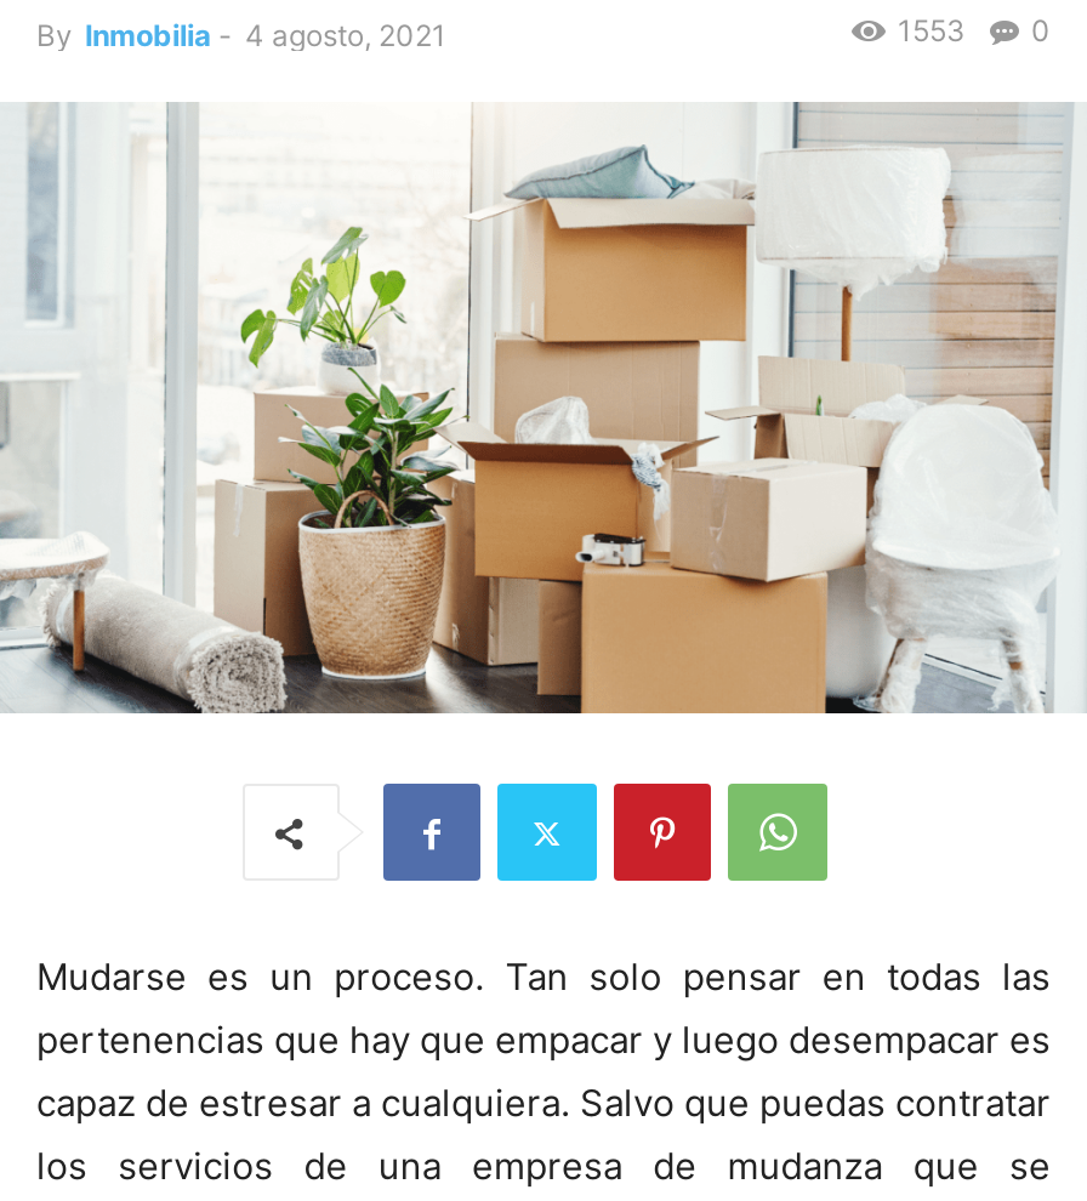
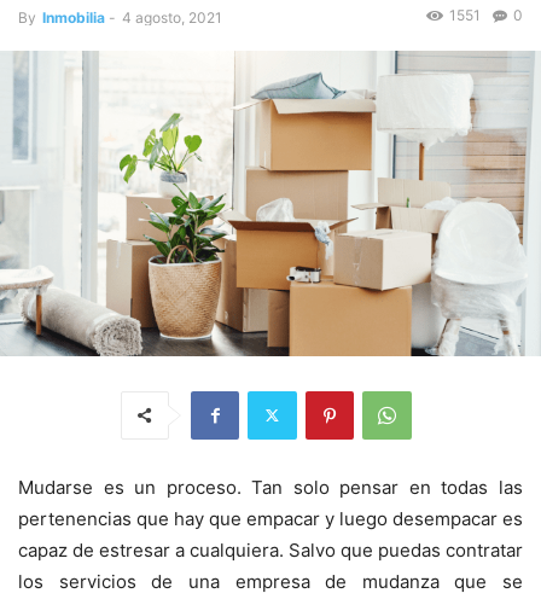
- 1553 0
+ 1551 0
